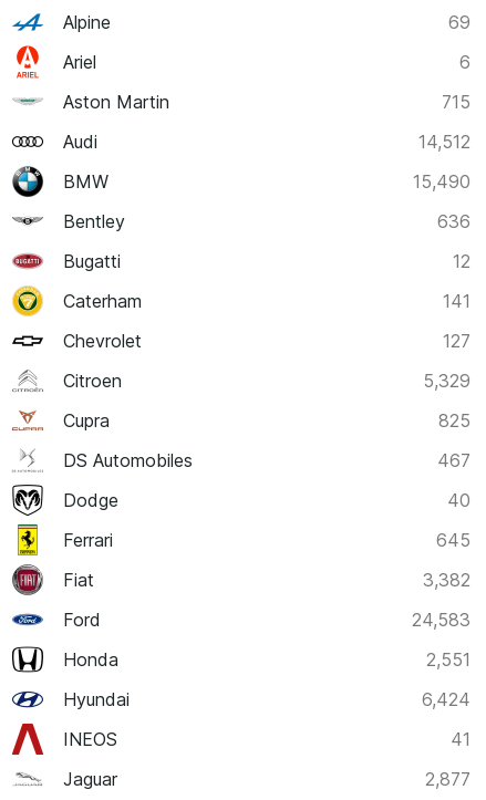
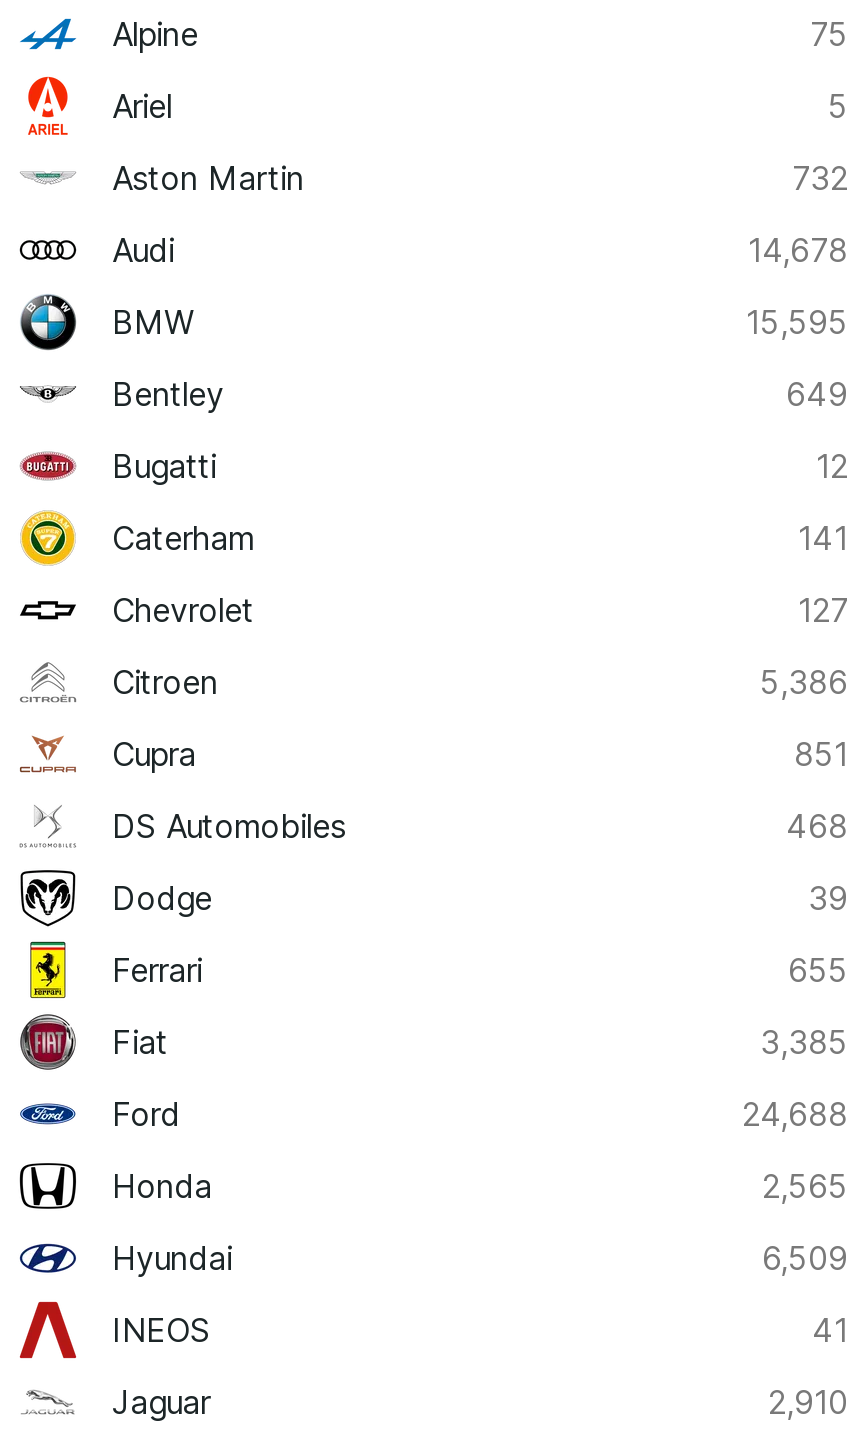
- 69
+ 75

- 6
+ 5

- 715
+ 732

- 14,512
+ 14,678

- 15,490
+ 15,595

- 636
+ 649

- 5,329
+ 5,386

- 825
+ 851

- 467
+ 468

- 40
+ 39

- 645
+ 655

- 3,382
+ 3,385

- 24,583
+ 24,688

- 2,551
+ 2,565

- 6,424
+ 6,509

- 2,877
+ 2,910
